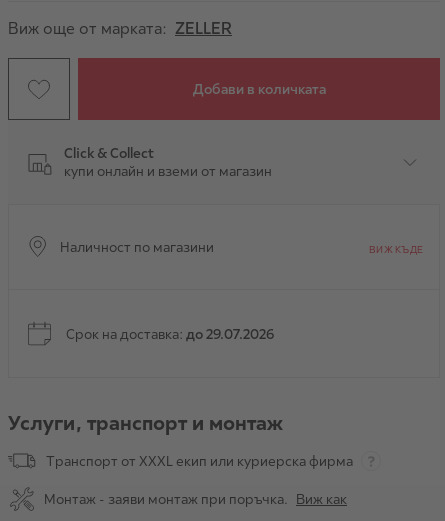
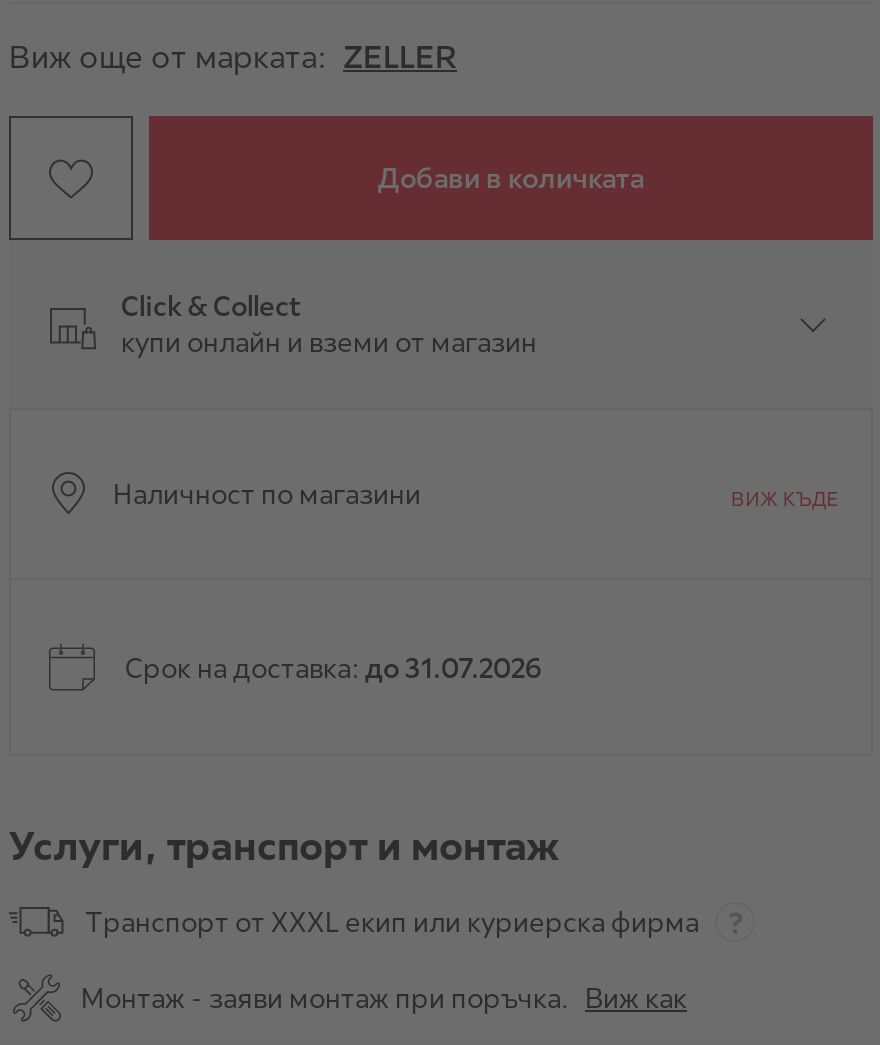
- Срок на доставка: до 29.07.2026
+ Срок на доставка: до 31.07.2026
